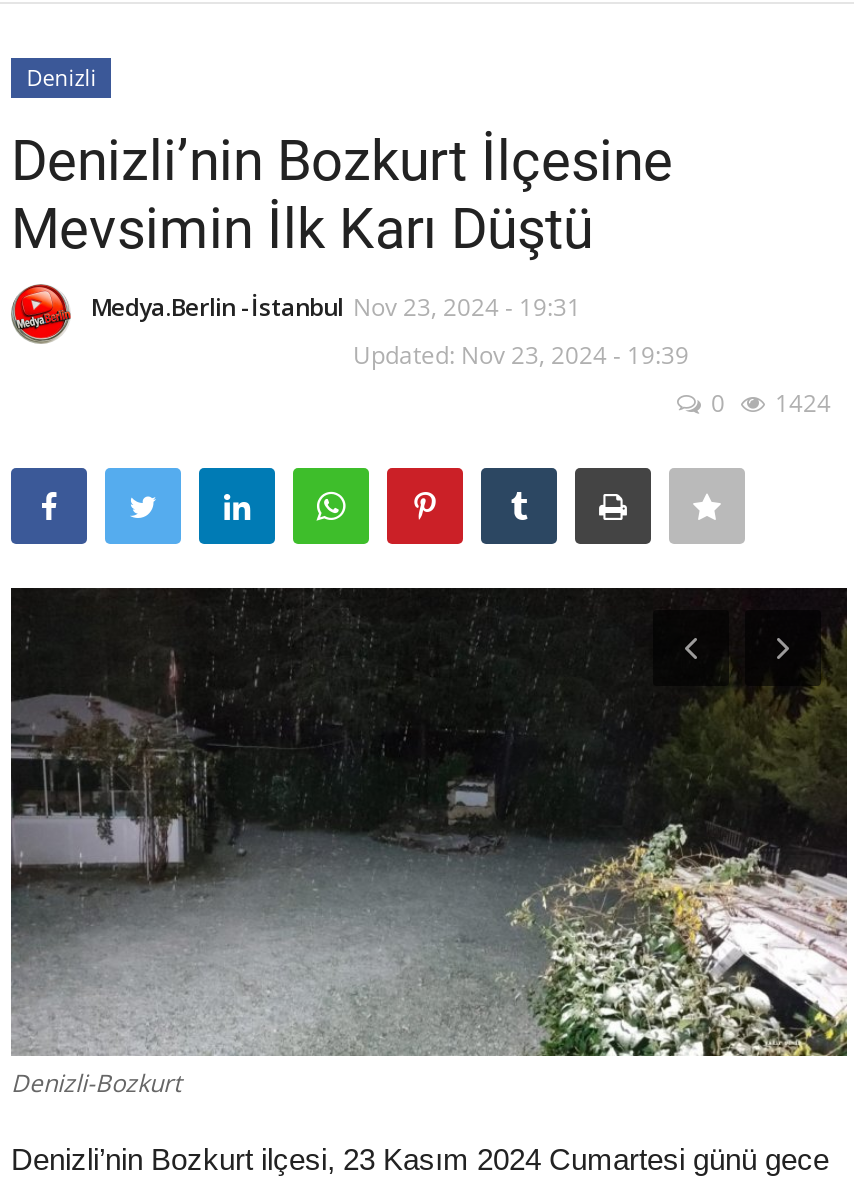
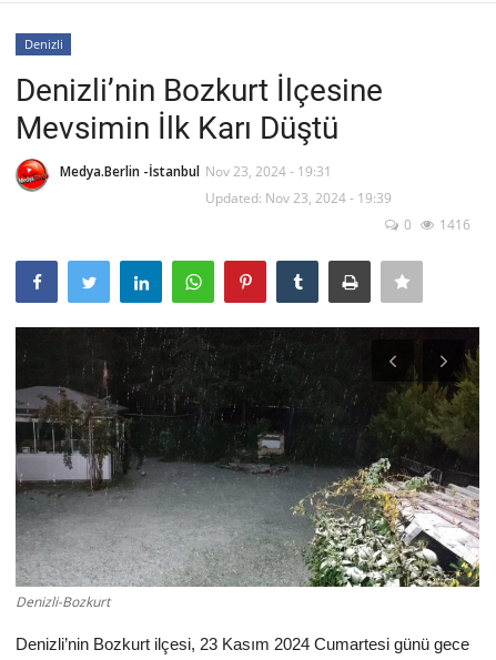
- 0 1424
+ 0 1416
